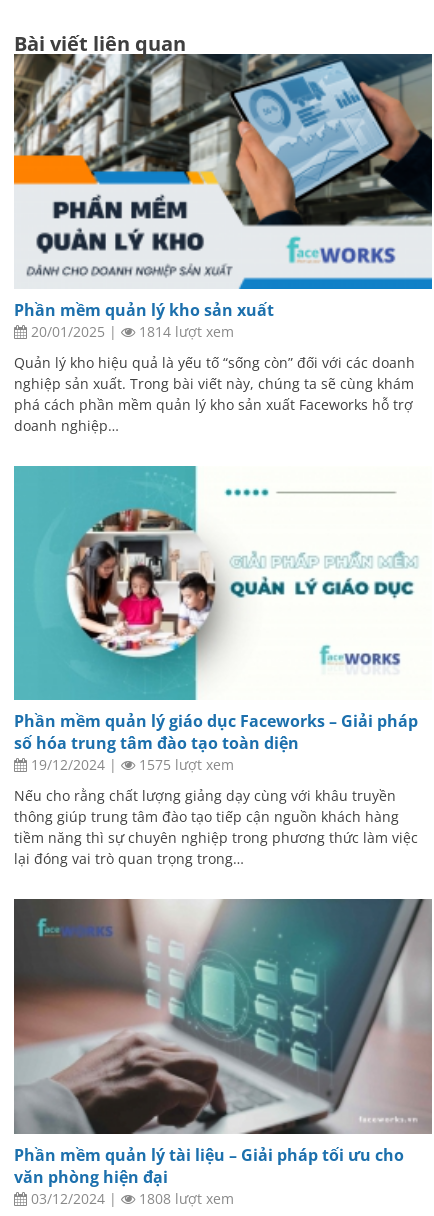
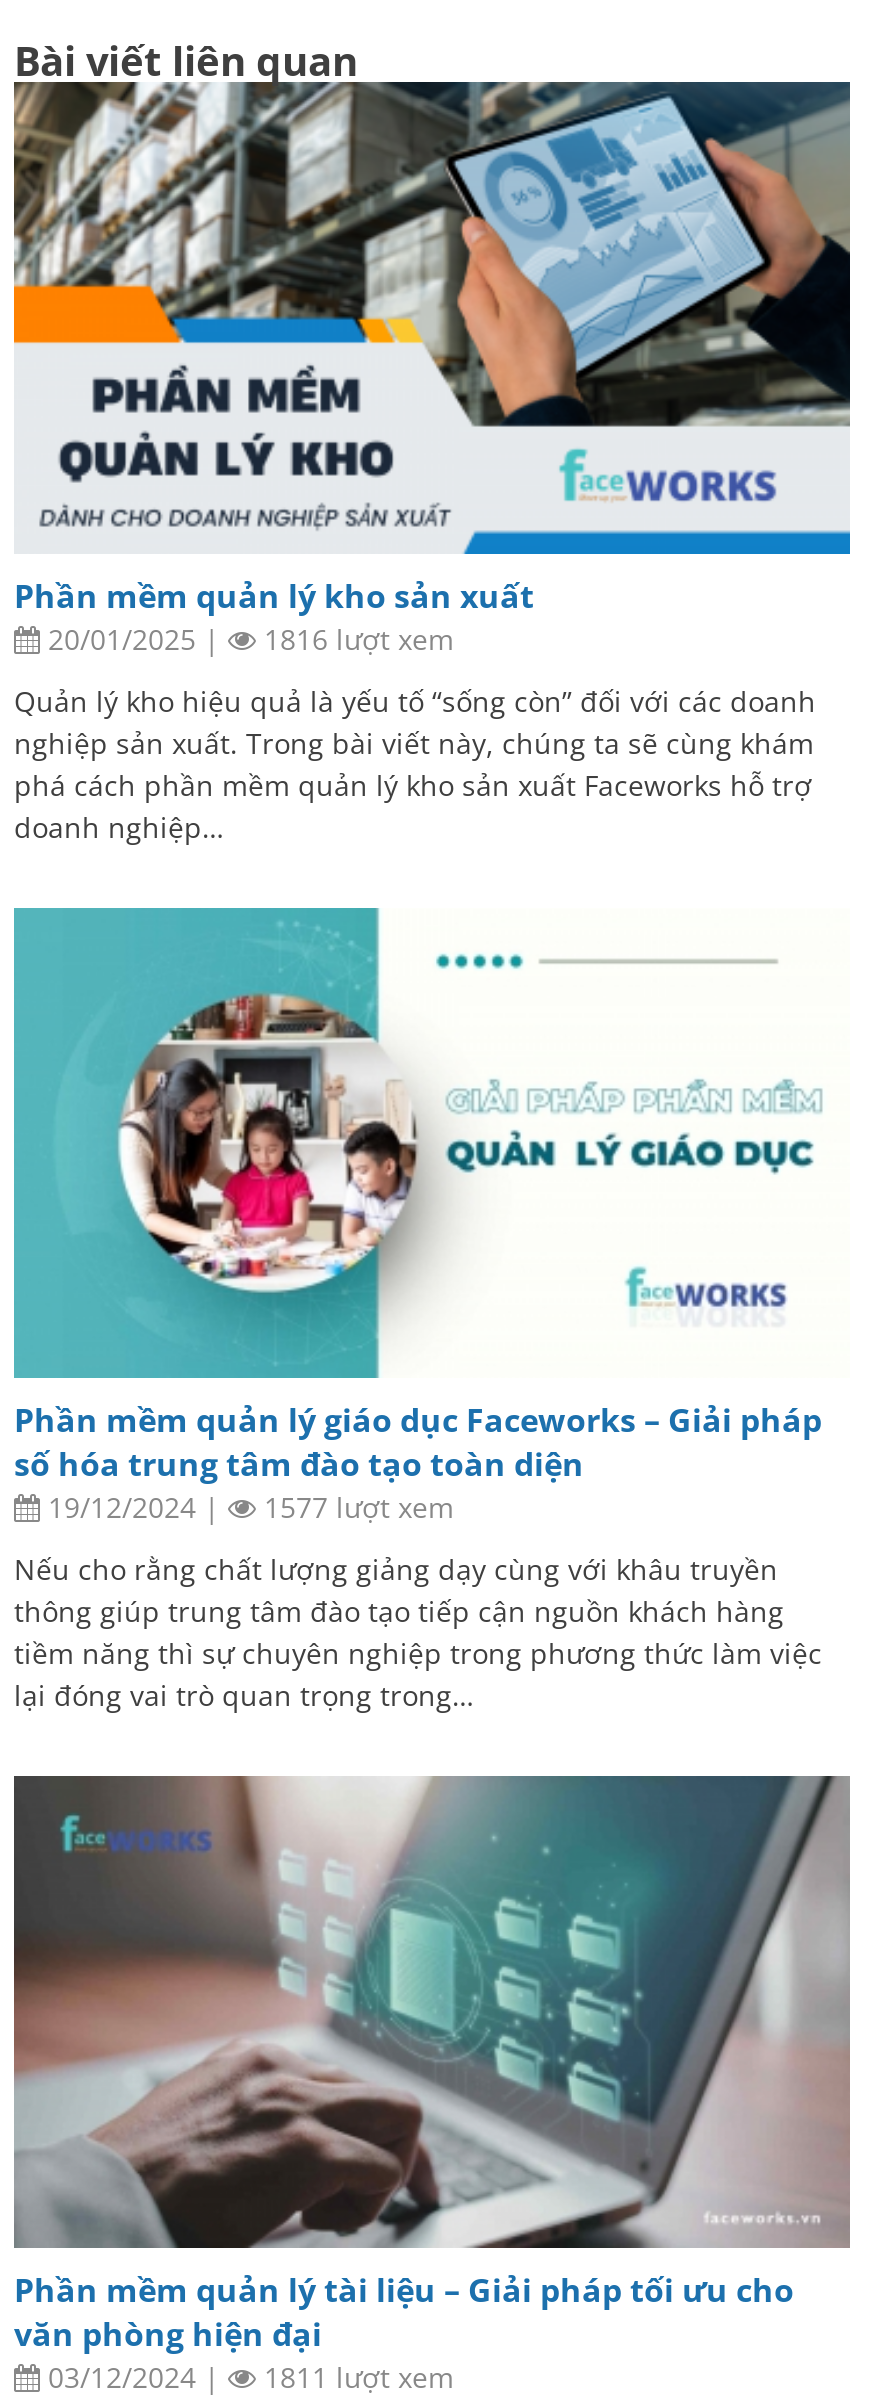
- 1814 lượt xem
+ 1816 lượt xem

- 1575 lượt xem
+ 1577 lượt xem

- 1808 lượt xem
+ 1811 lượt xem
